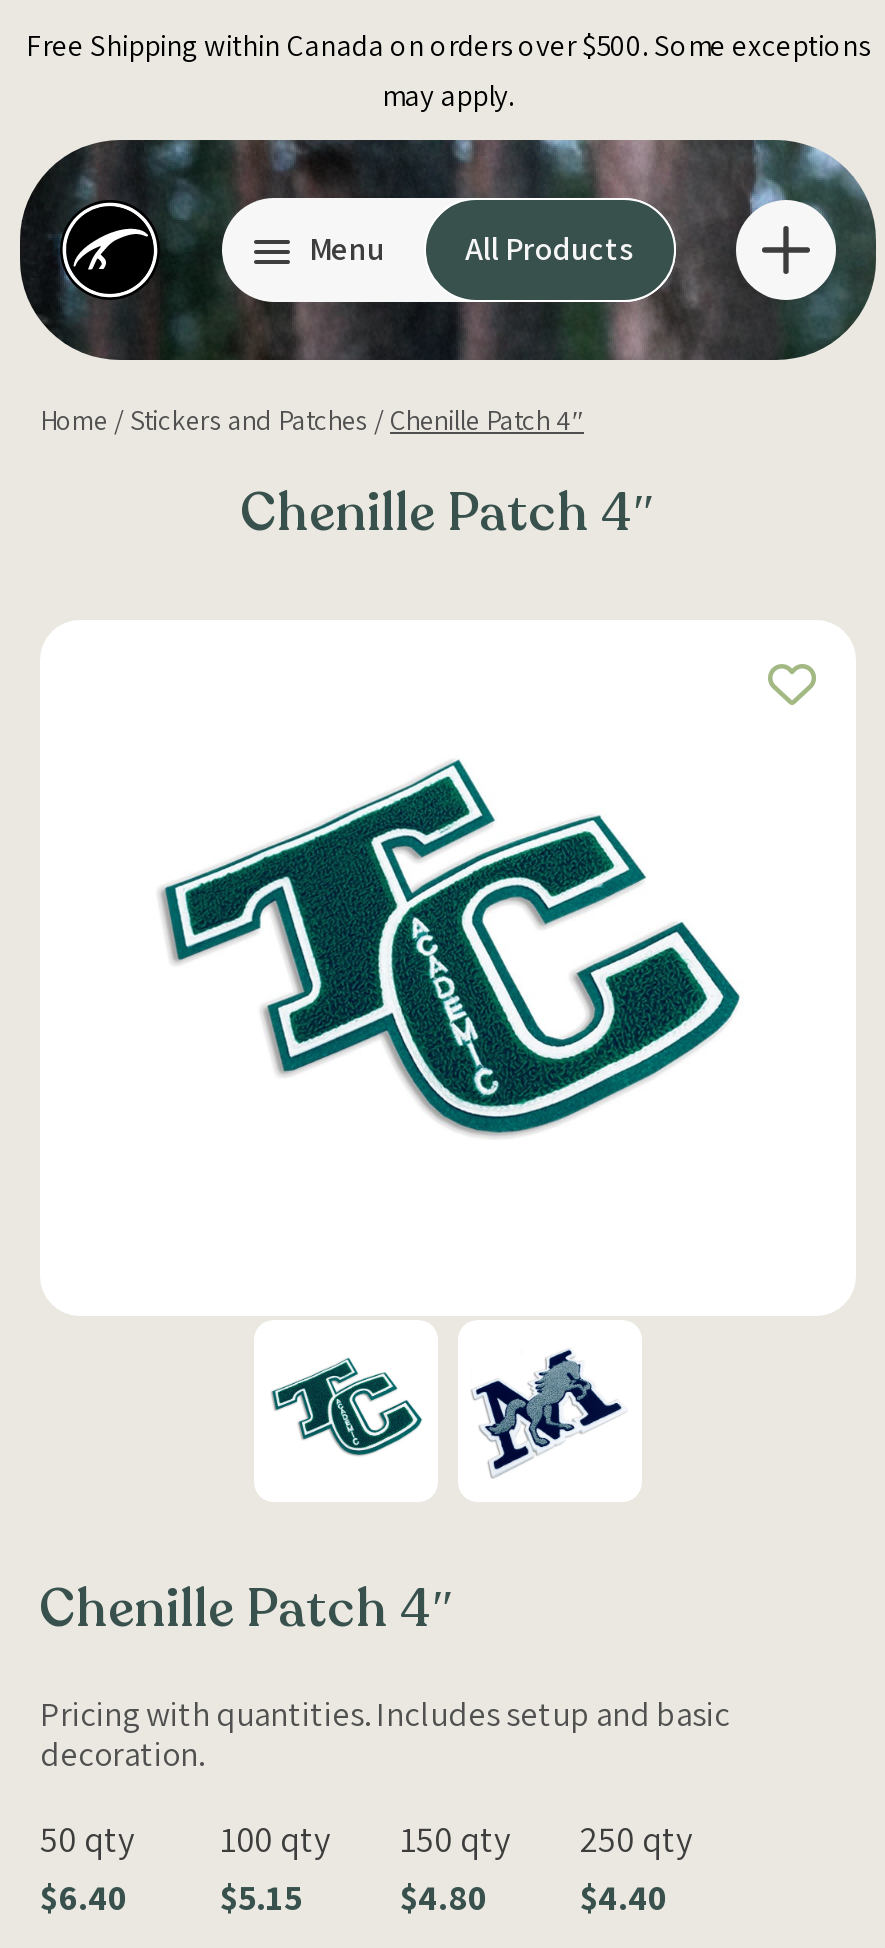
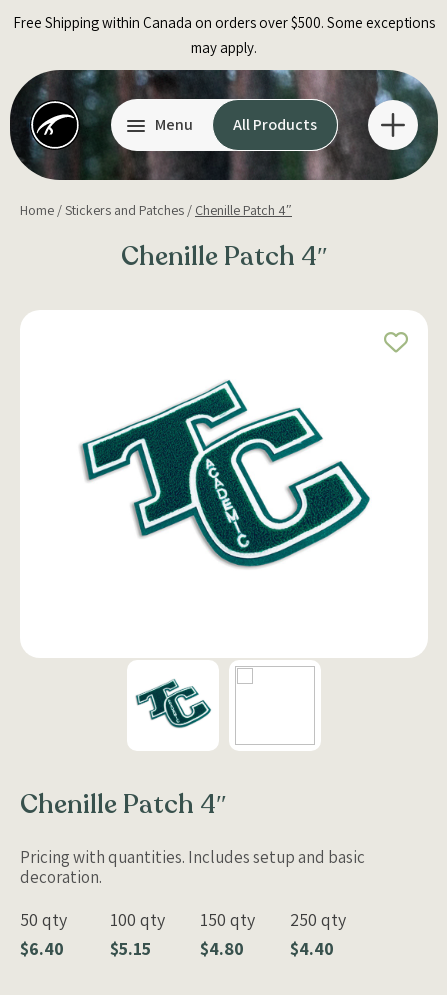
- [image]
